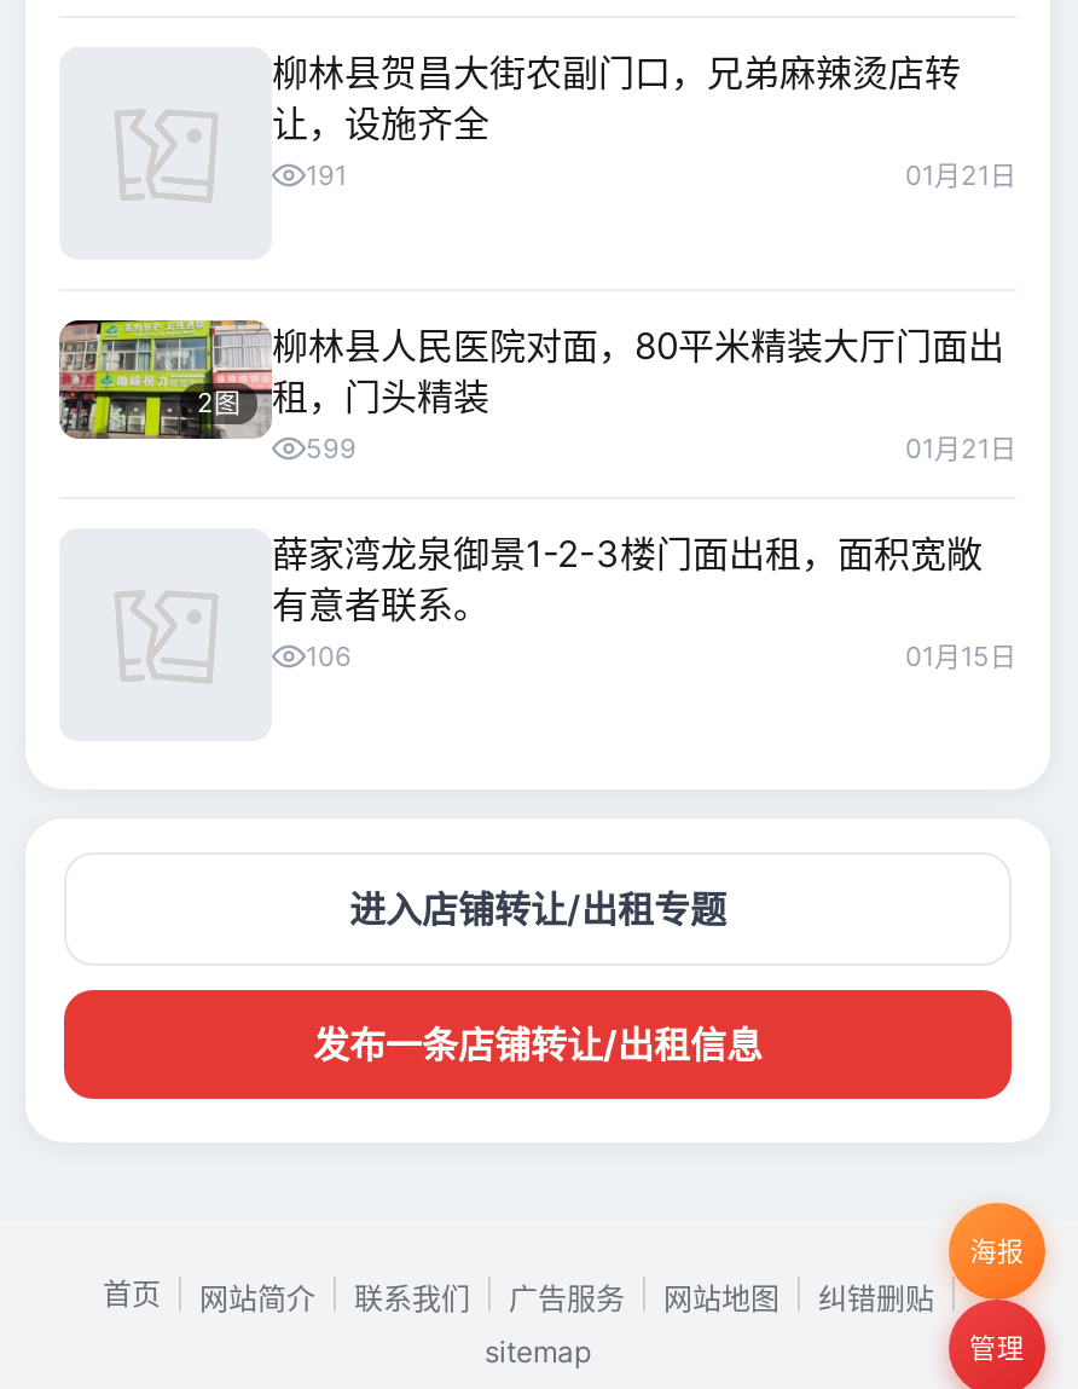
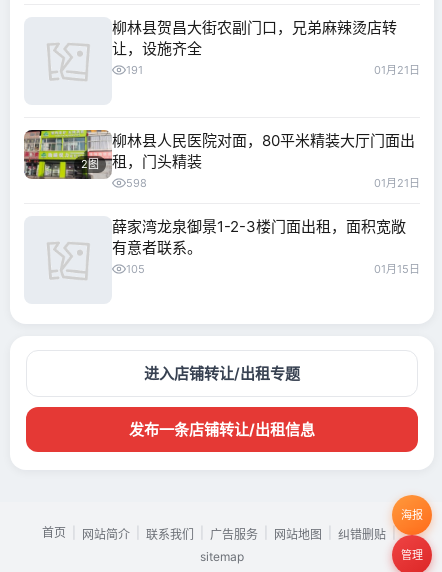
- 599
+ 598

- 106
+ 105
